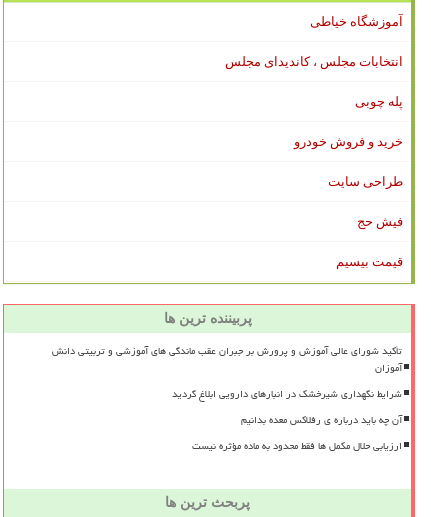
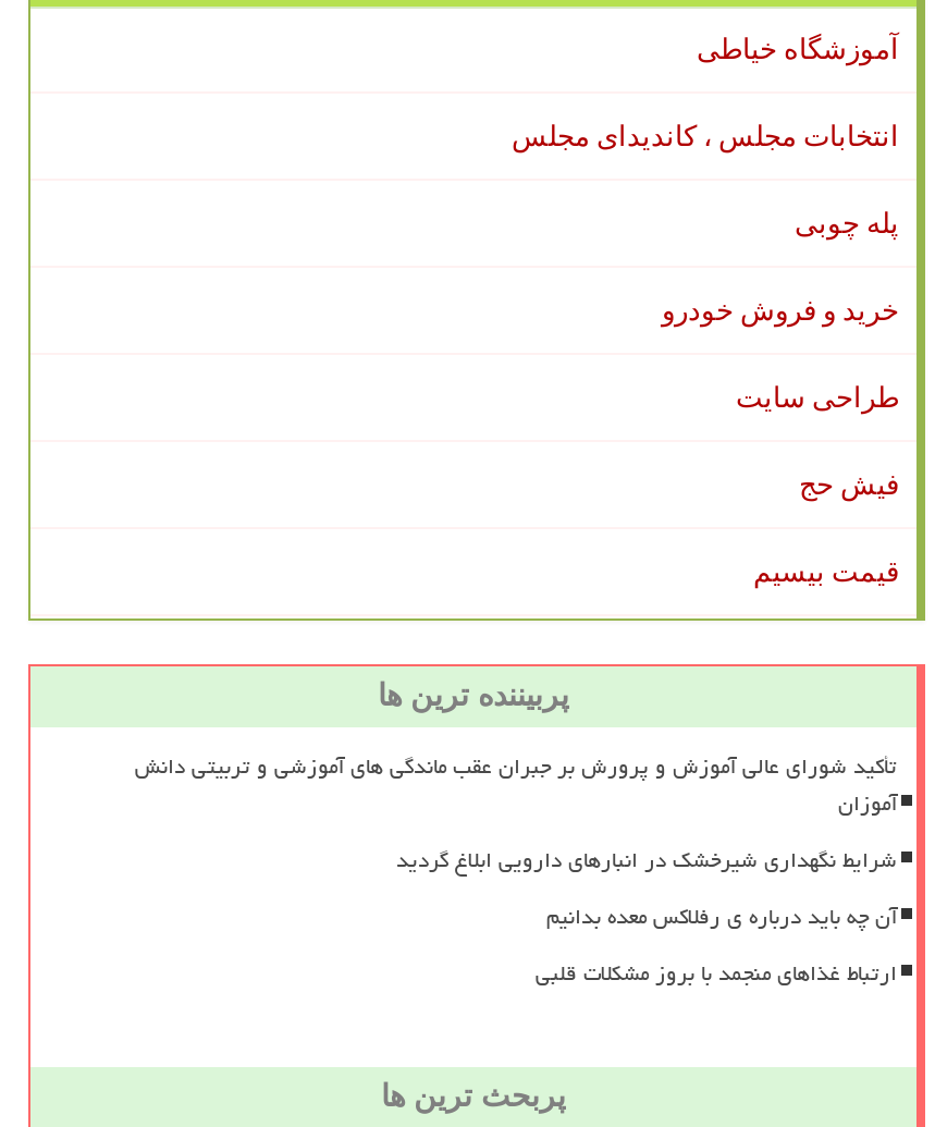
- ارزیابی حلال مکمل ها فقط محدود به ماده مؤثره نیست
+ ارتباط غذاهای منجمد با بروز مشکلات قلبی
